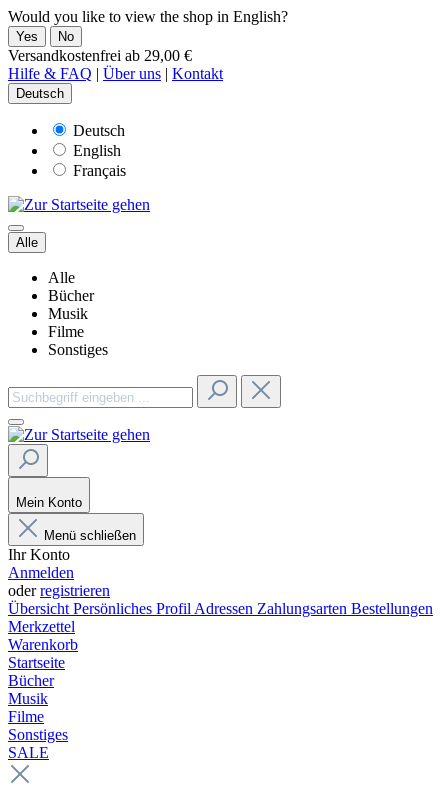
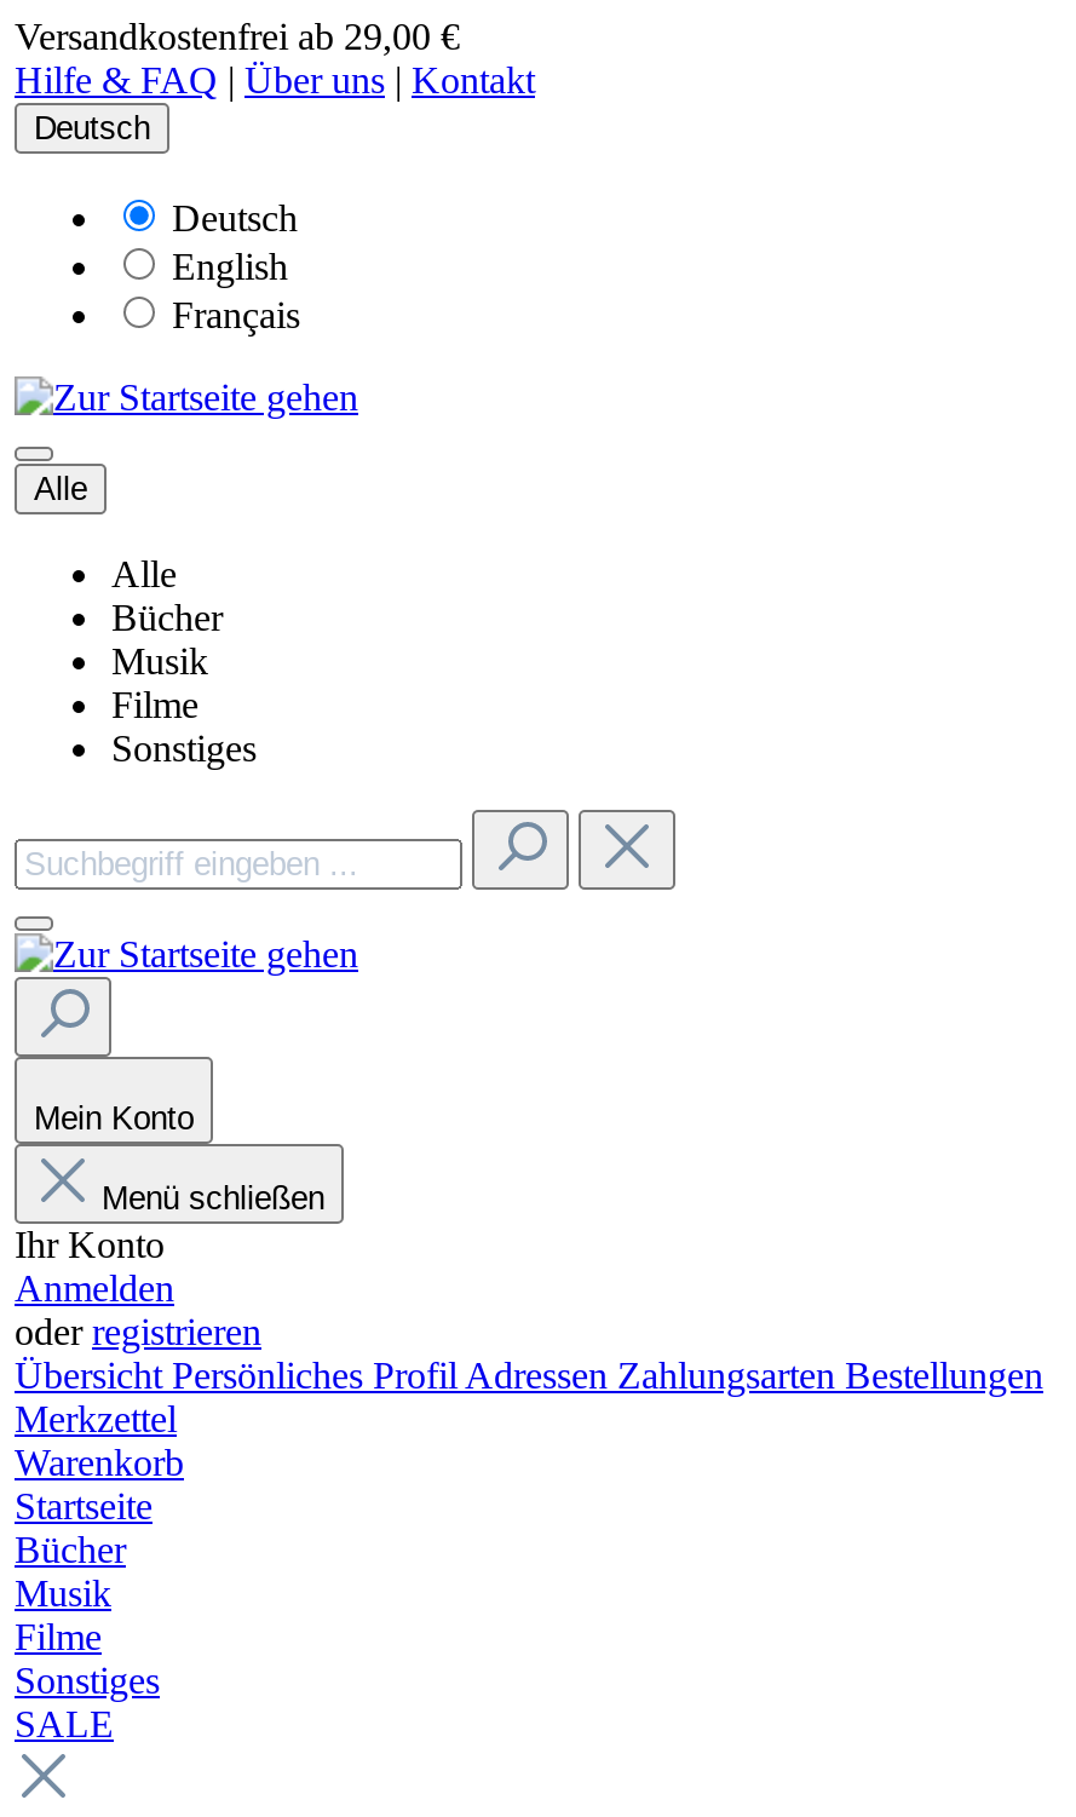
- Would you like to view the shop in English?
- Yes
- No
